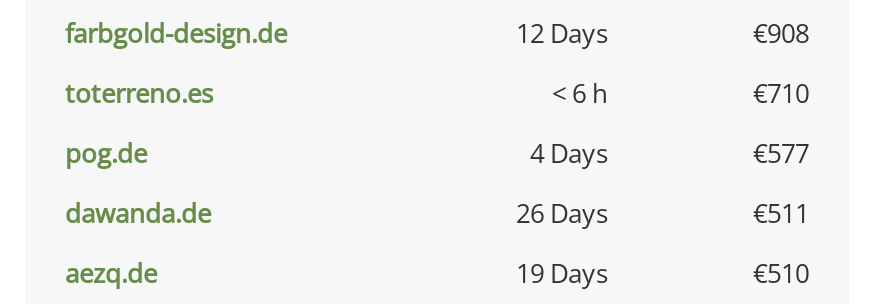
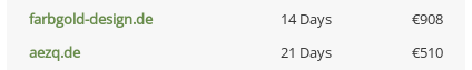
- 12 Days
+ 14 Days

- toterreno.es
- < 6 h
- €710
- pog.de
- 4 Days
- €577
- dawanda.de
- 26 Days
- €511

- 19 Days
+ 21 Days
